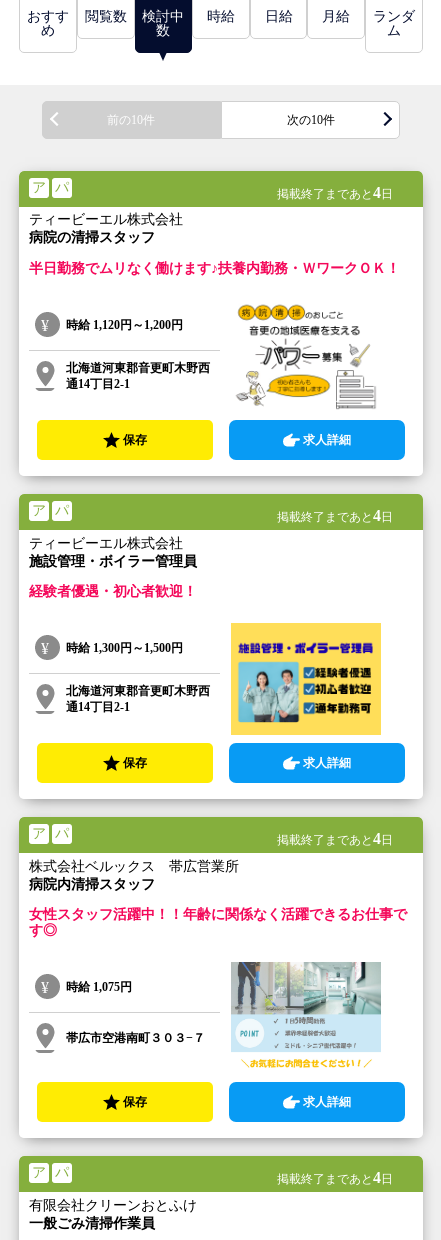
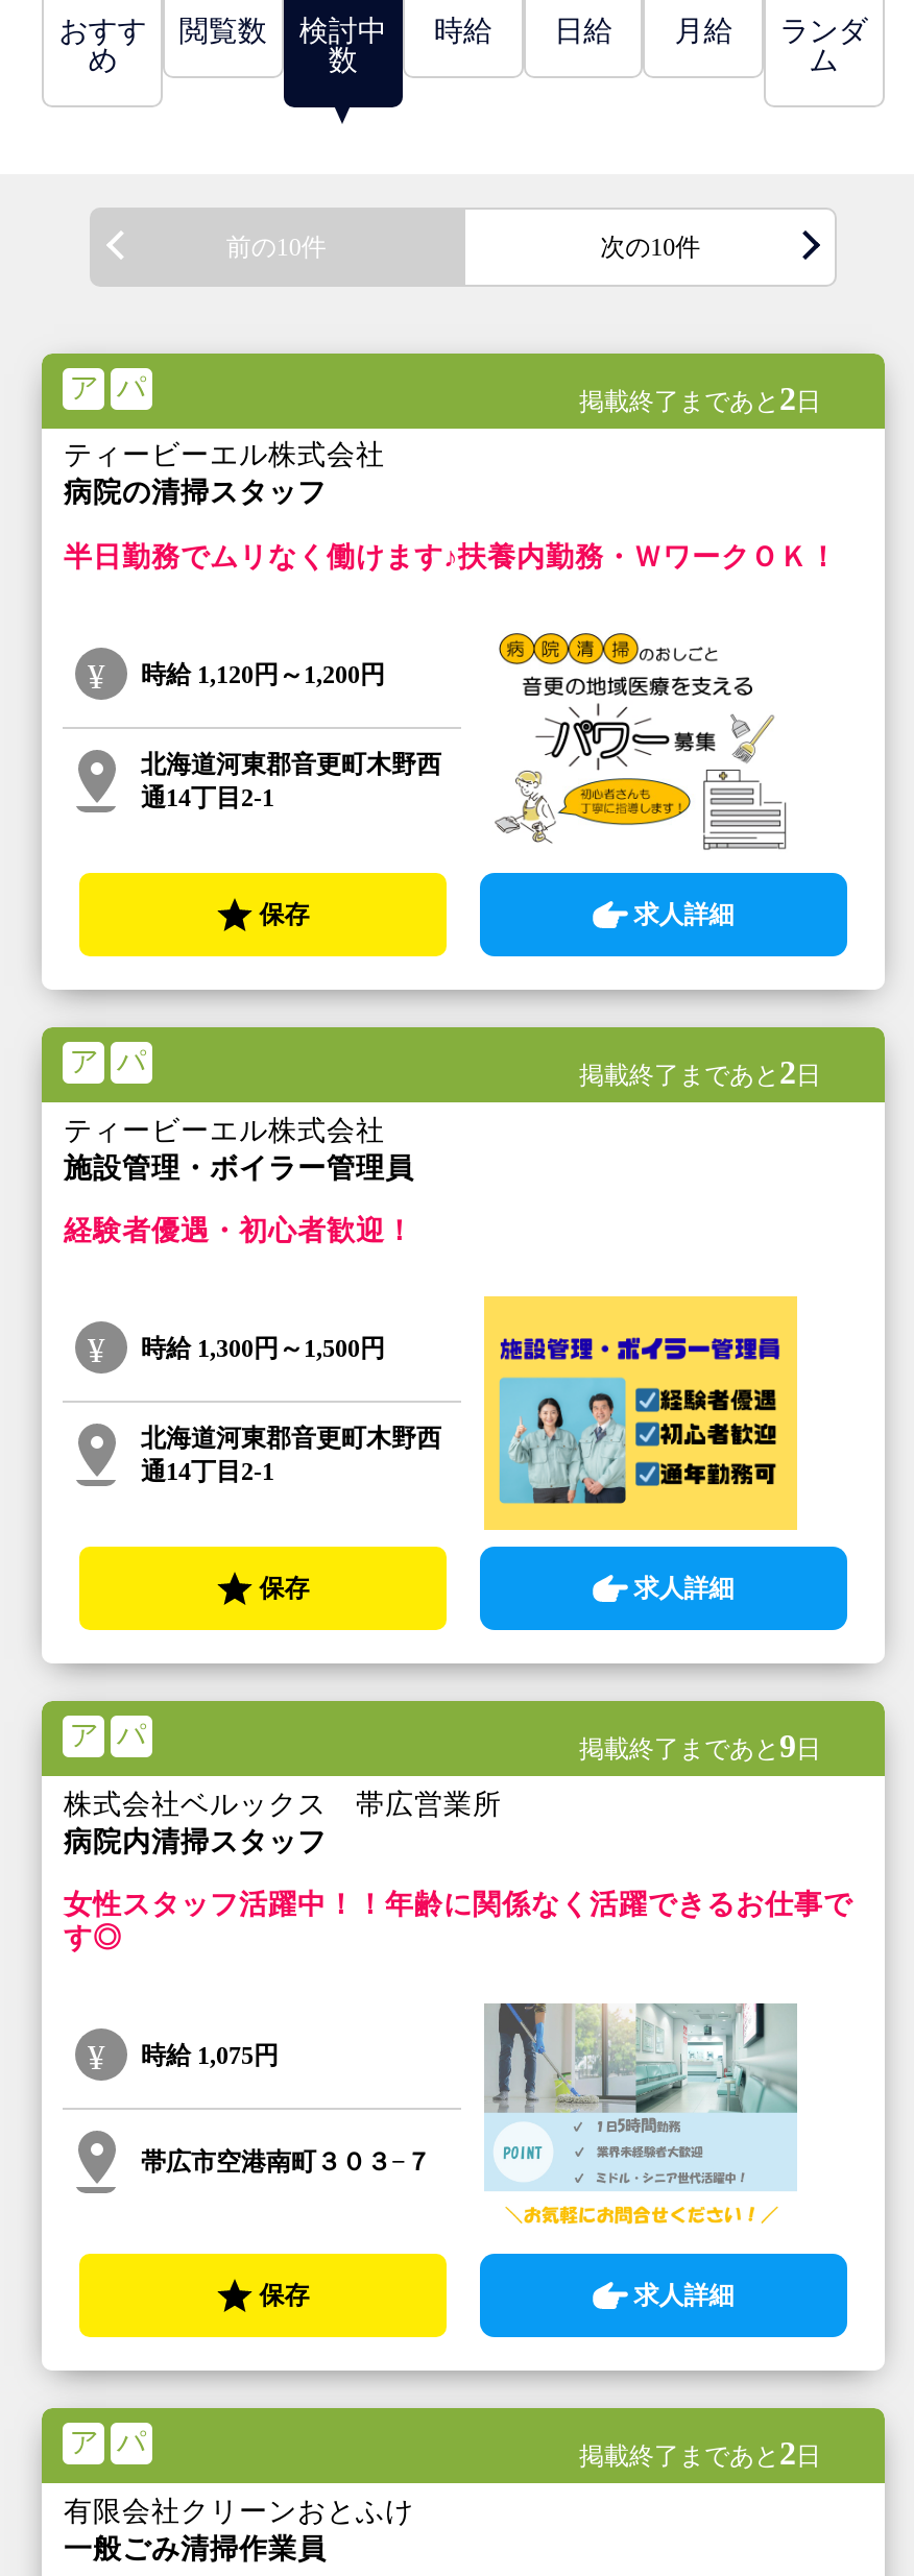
- 掲載終了まであと4日
+ 掲載終了まであと2日

- 掲載終了まであと4日
+ 掲載終了まであと2日

- 掲載終了まであと4日
+ 掲載終了まであと9日

- 掲載終了まであと4日
+ 掲載終了まであと2日
